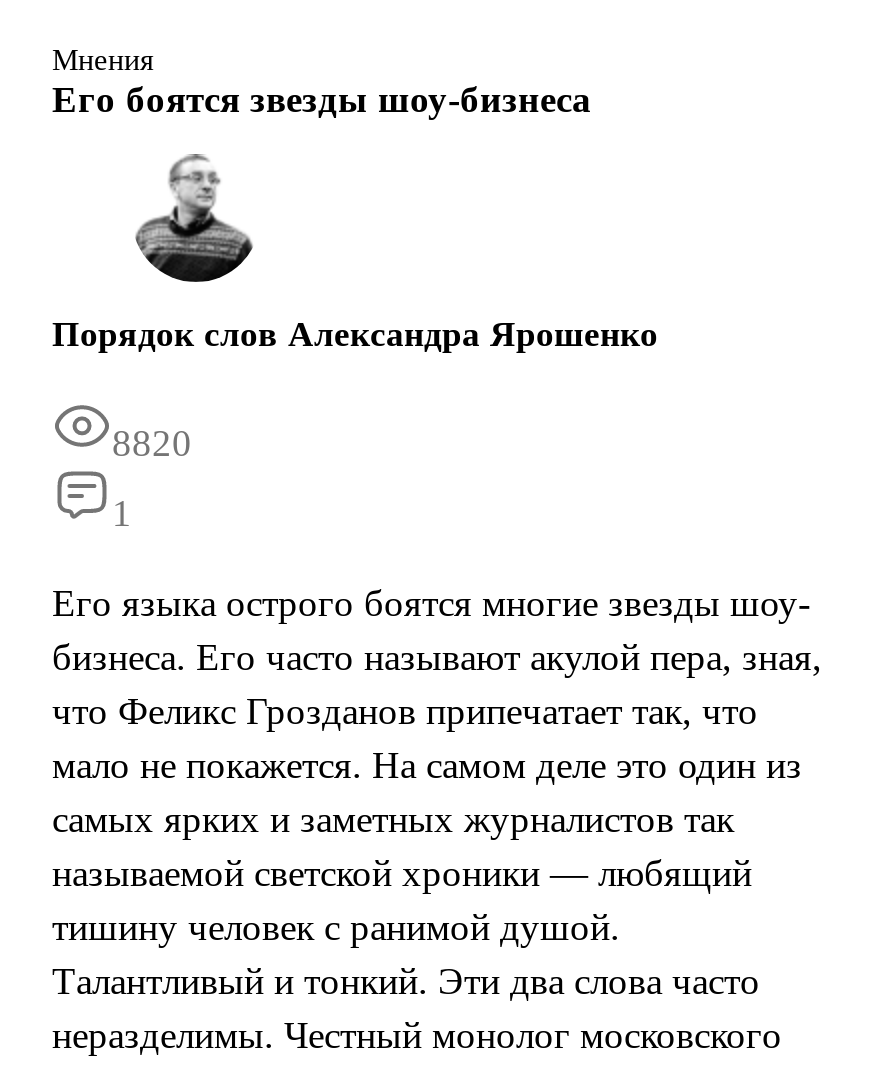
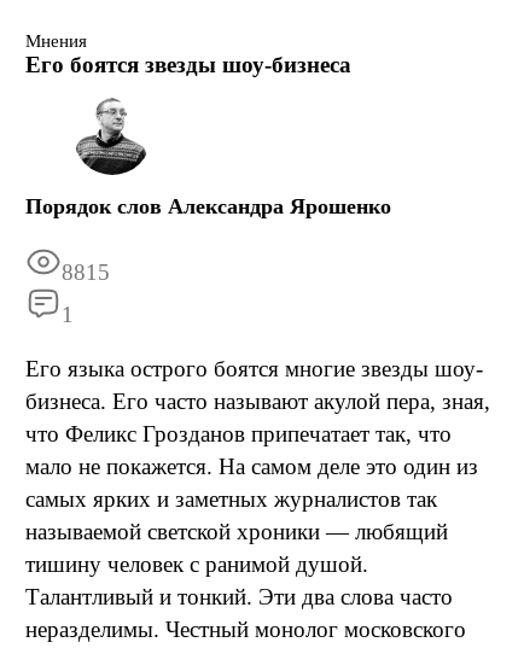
- 8820
+ 8815
